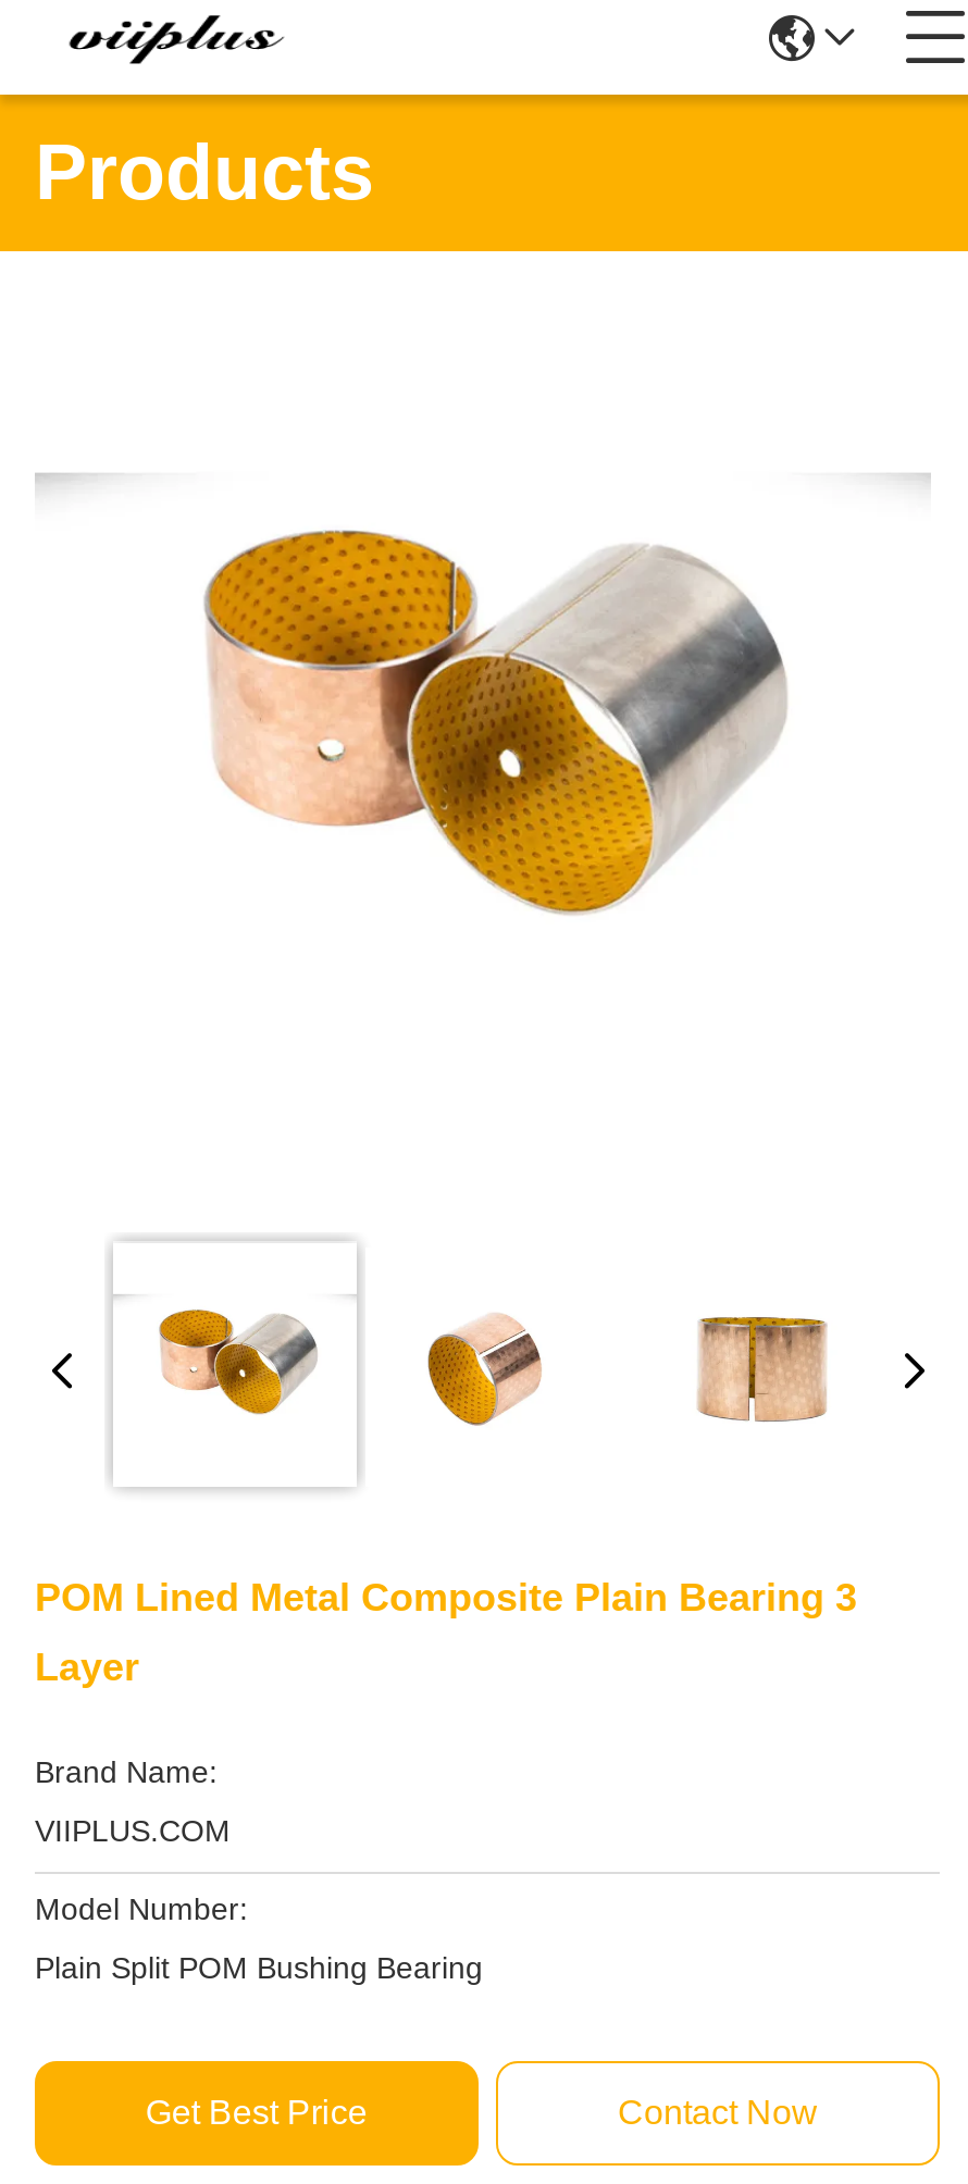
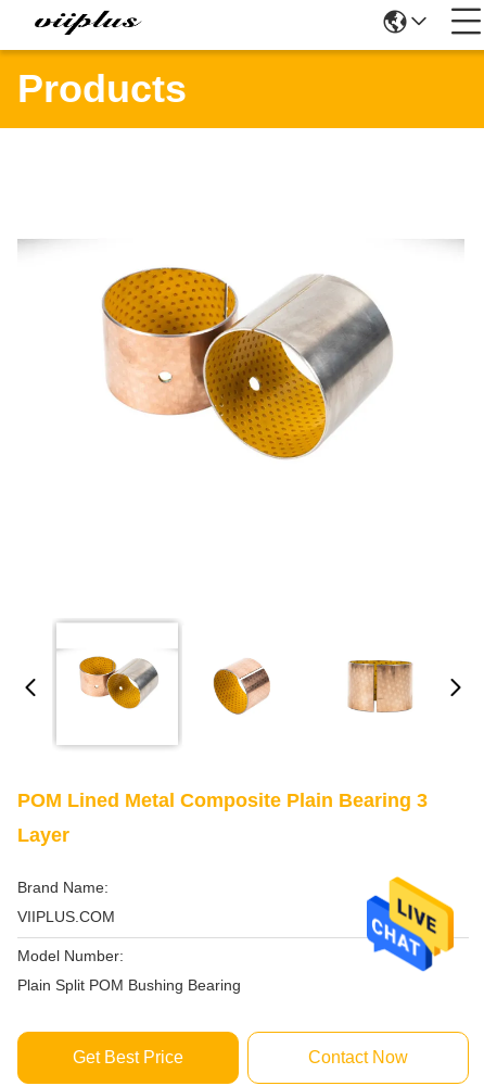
+ [image]
